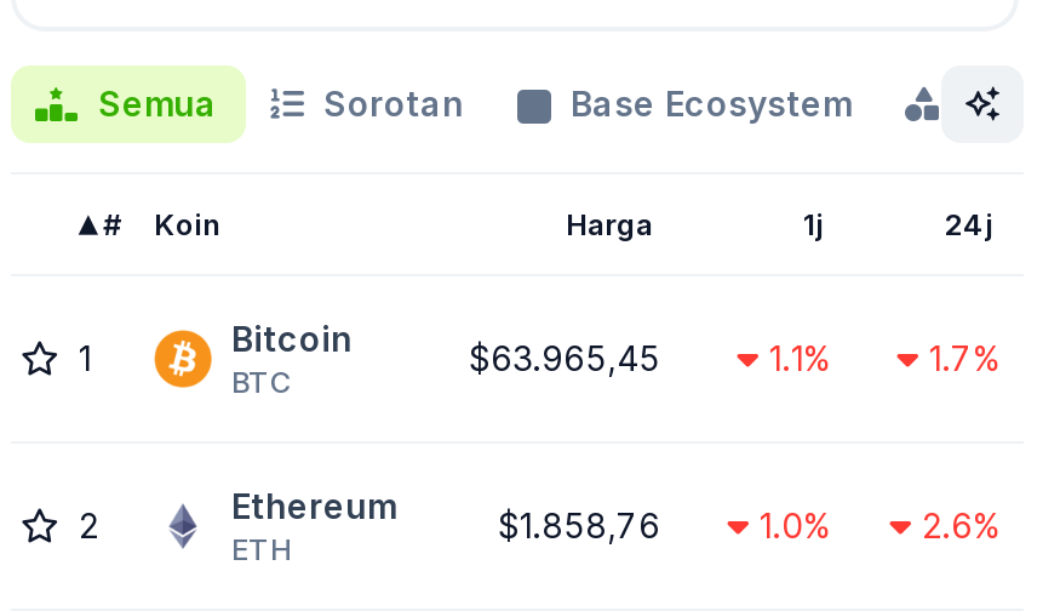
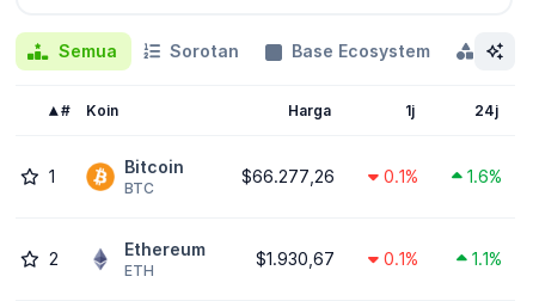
- $63.965,45
+ $66.277,26

- 1.1%
+ 0.1%

- 1.7%
+ 1.6%

- $1.858,76
+ $1.930,67

- 1.0%
+ 0.1%

- 2.6%
+ 1.1%
